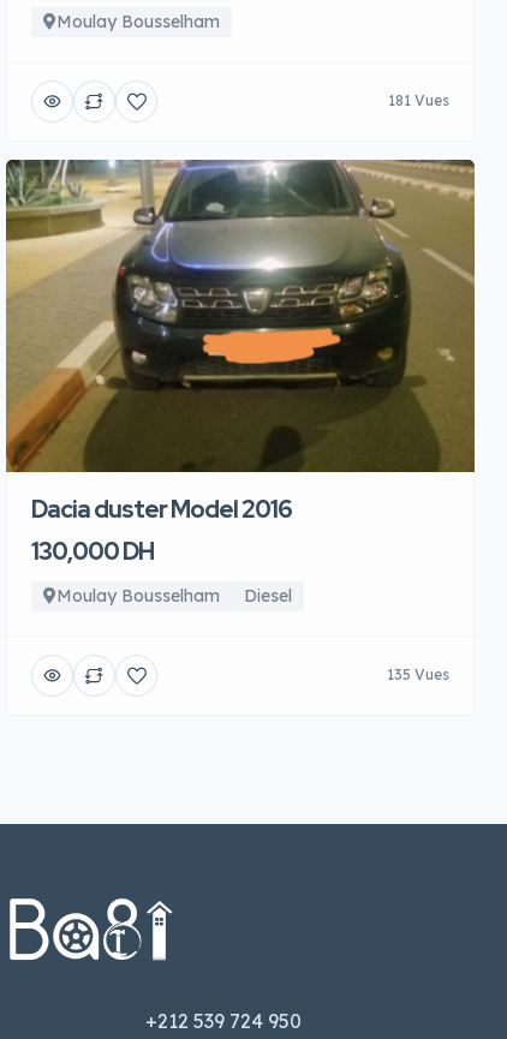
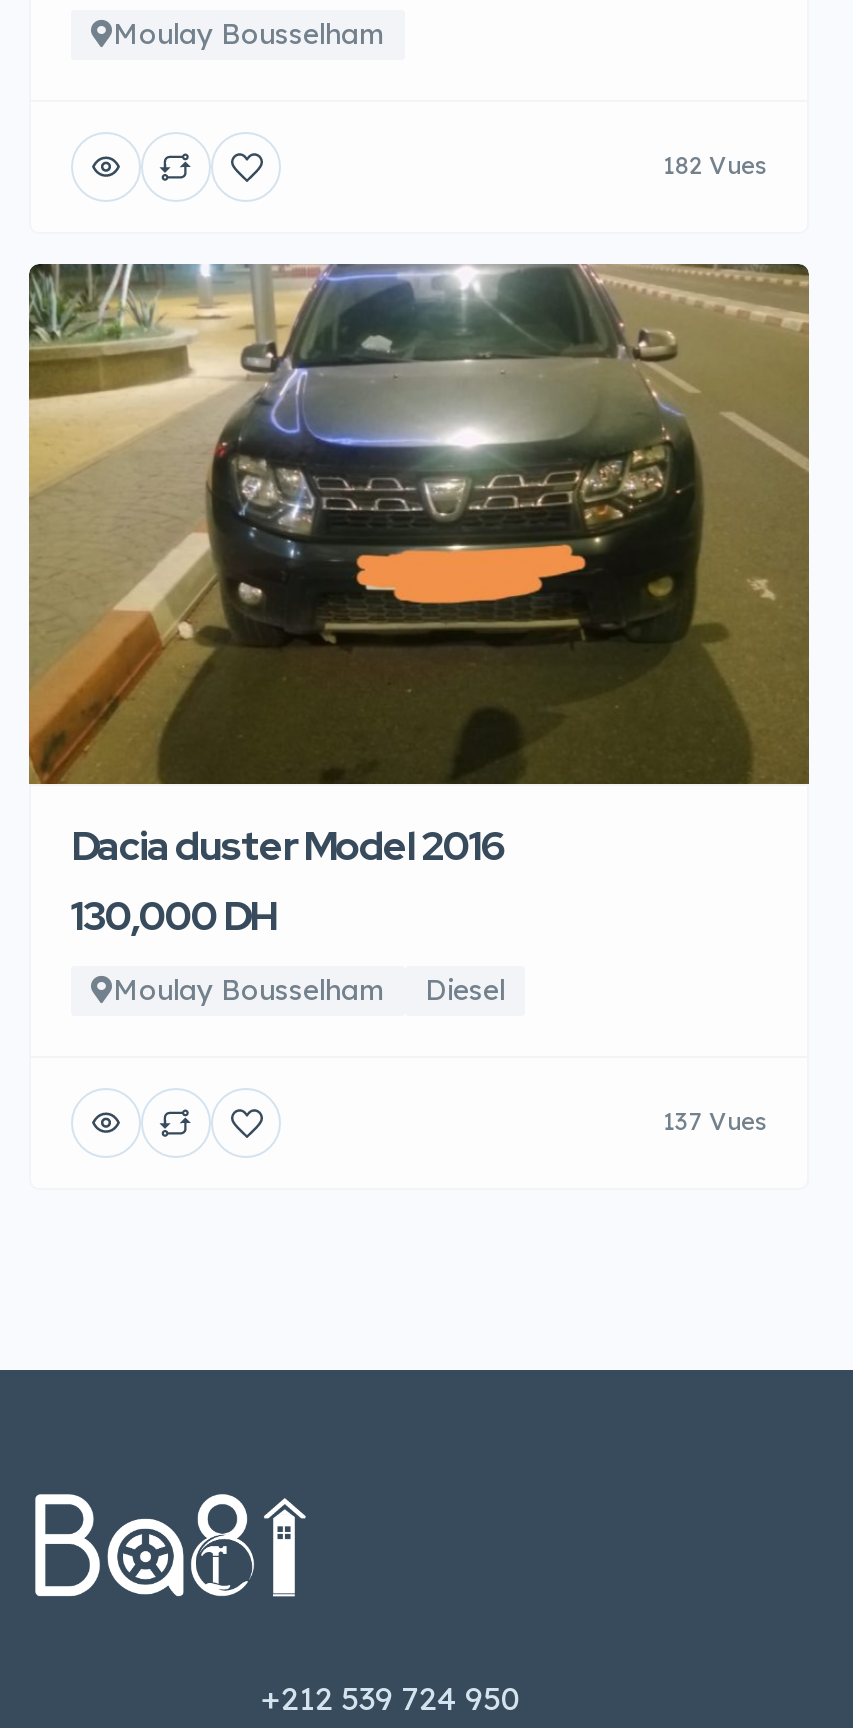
- 181 Vues
+ 182 Vues

- 135 Vues
+ 137 Vues
